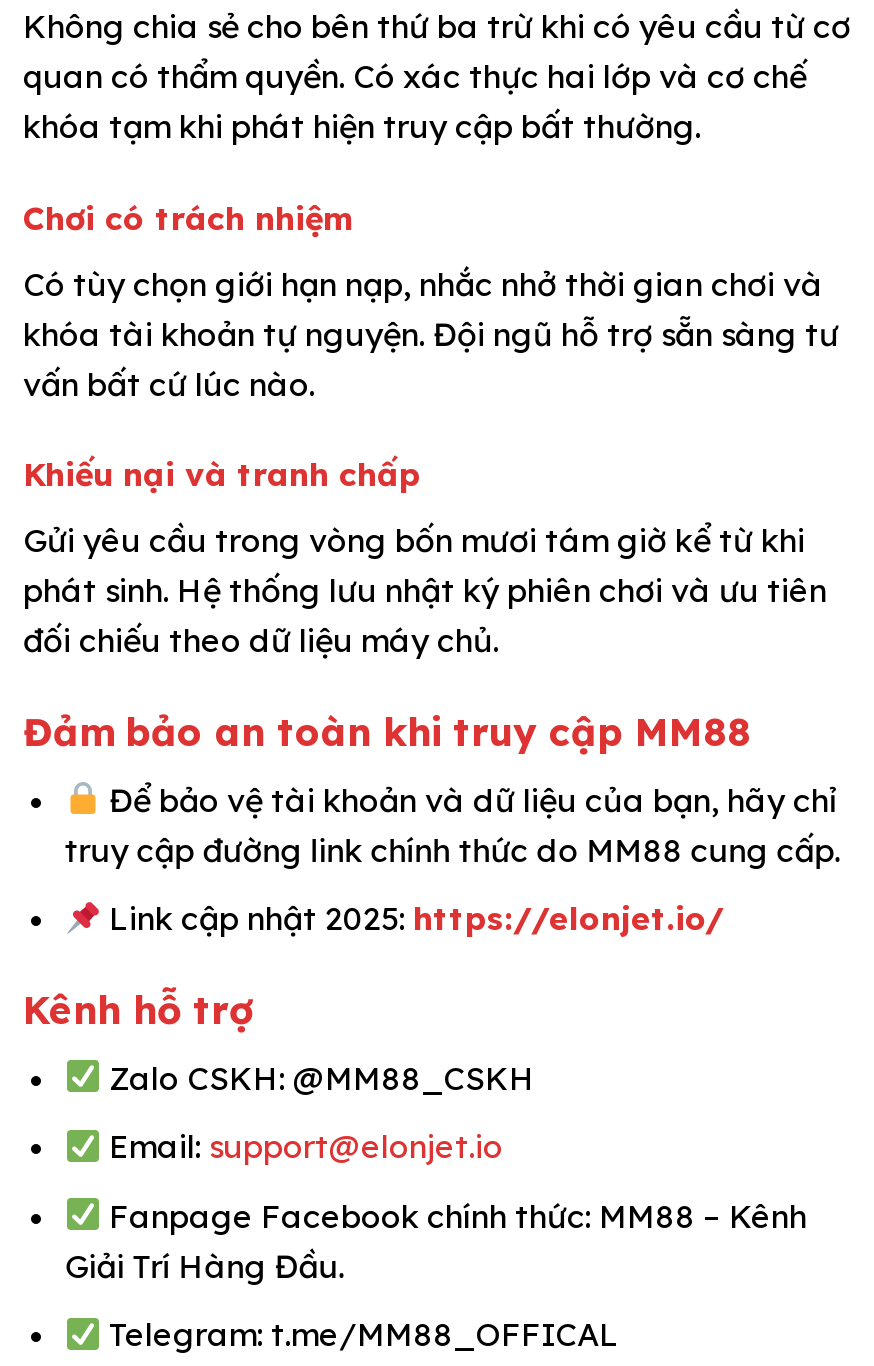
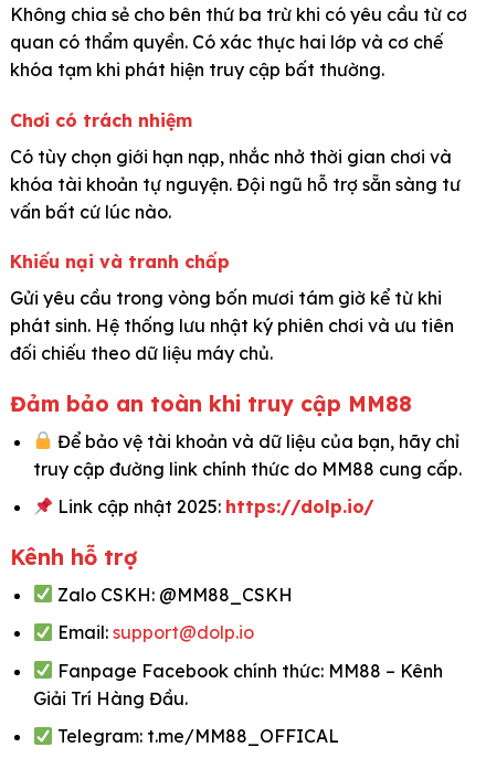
- Link cập nhật 2025: https://elonjet.io/
+ Link cập nhật 2025: https://dolp.io/

- Email: support@elonjet.io
+ Email: support@dolp.io
